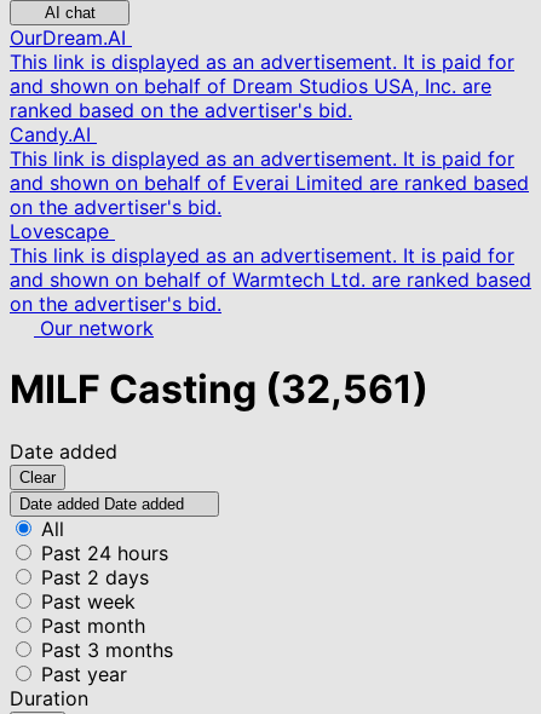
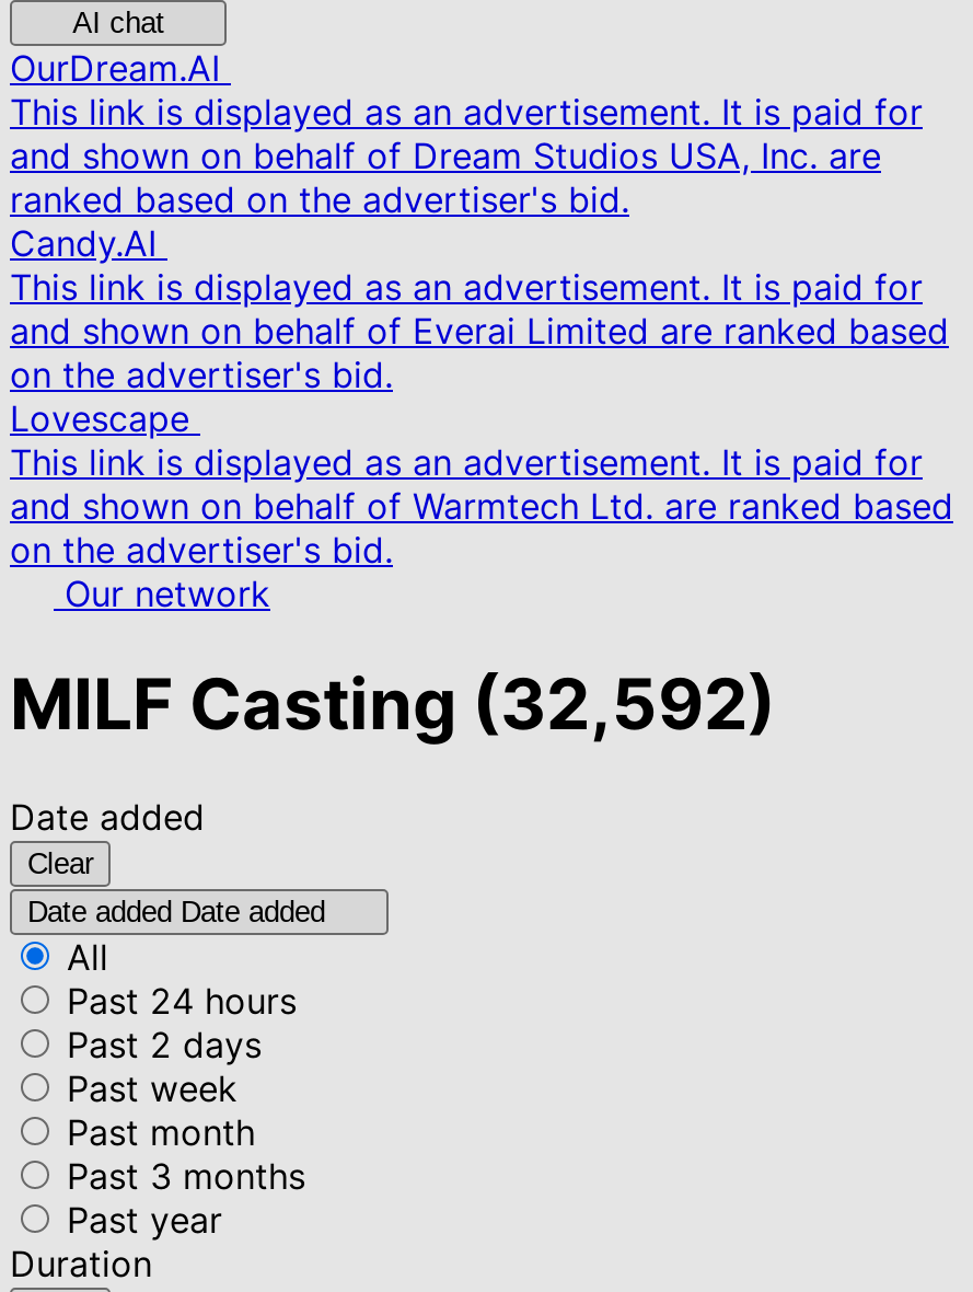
- MILF Casting (32,561)
+ MILF Casting (32,592)
